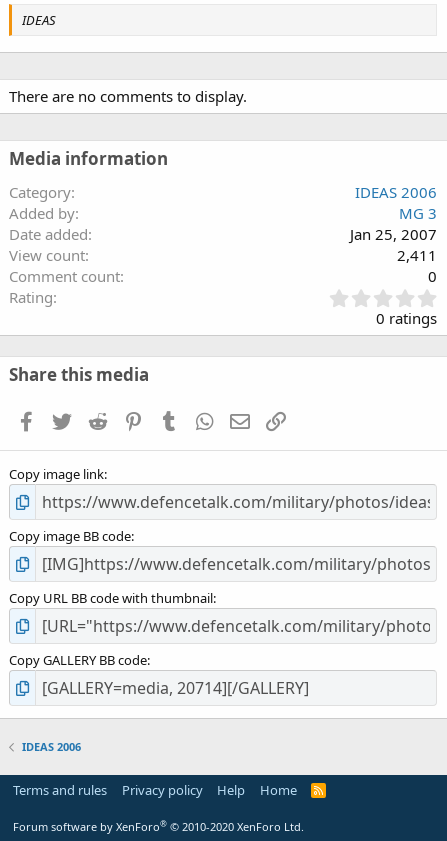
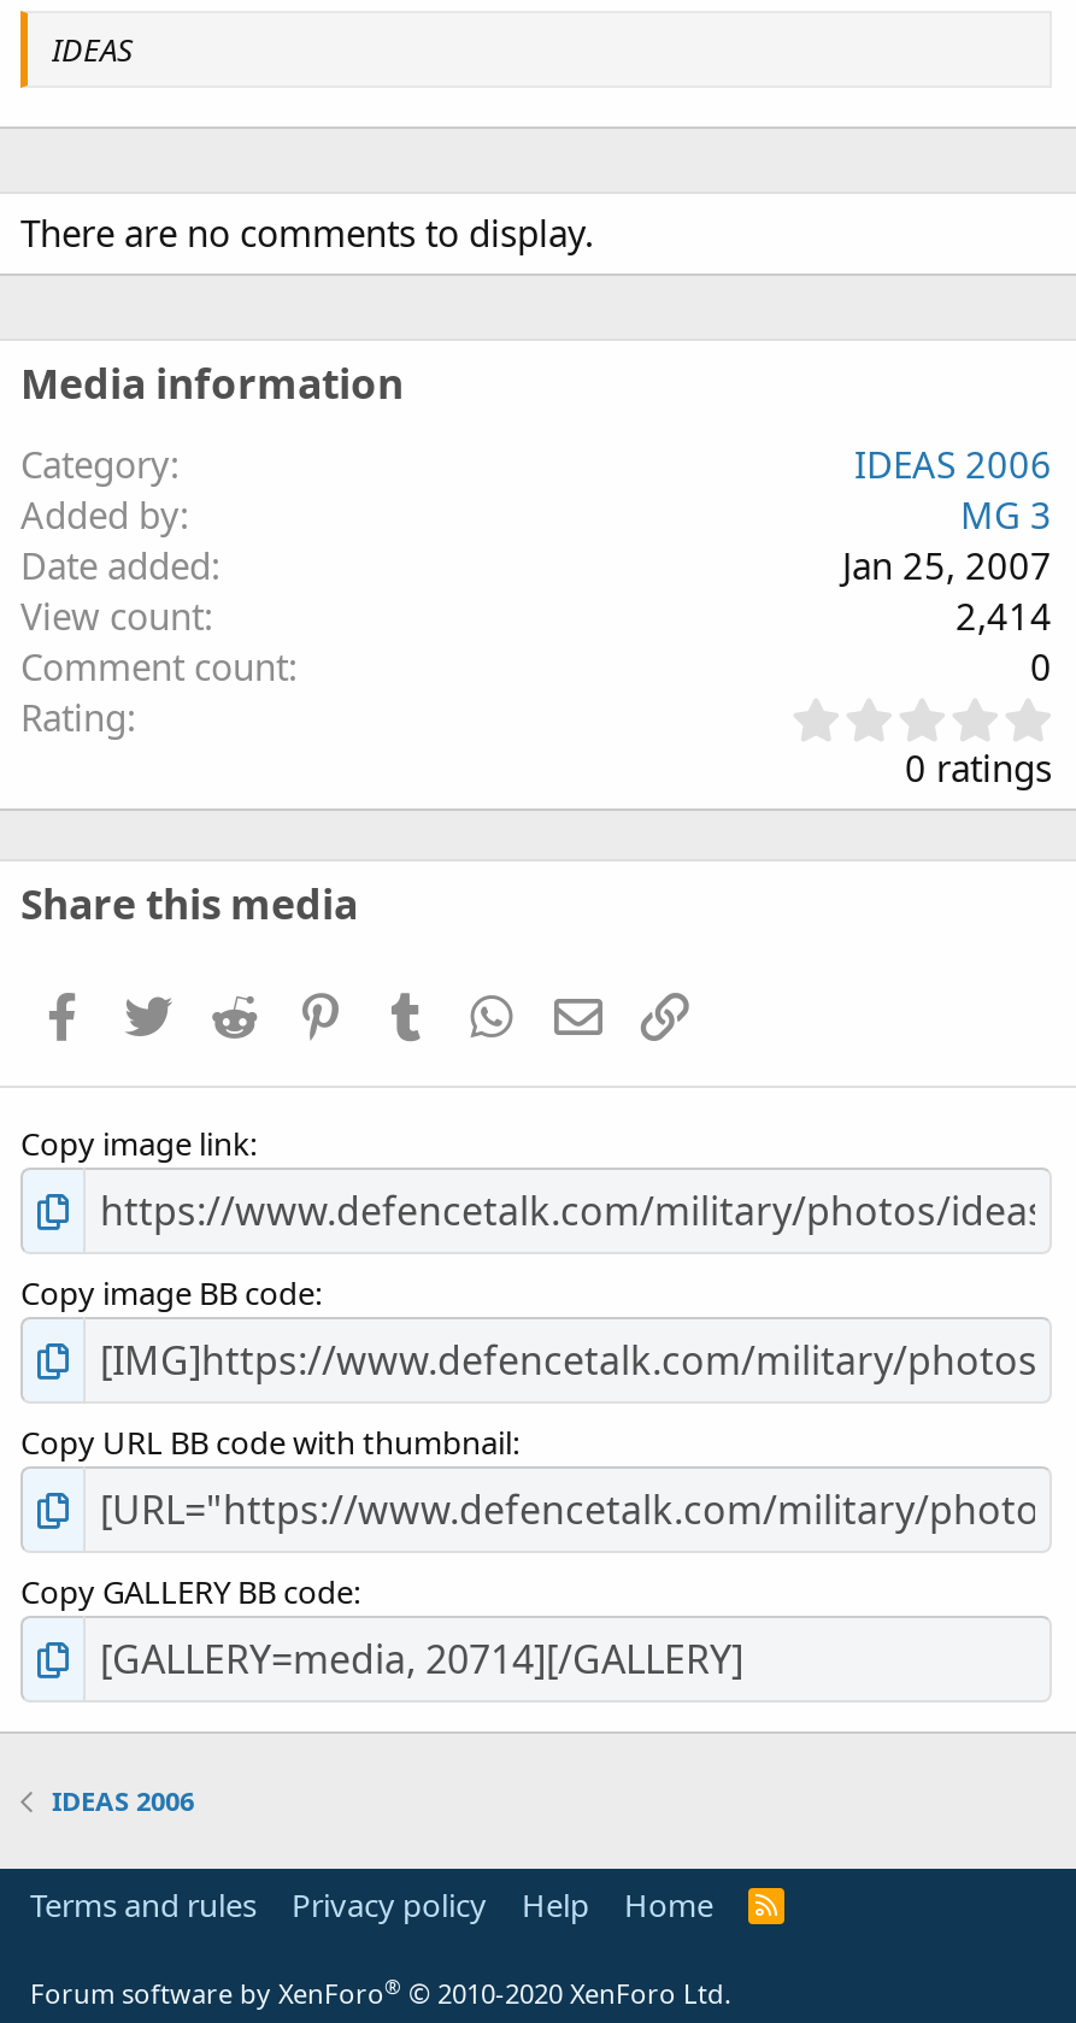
- 2,411
+ 2,414
